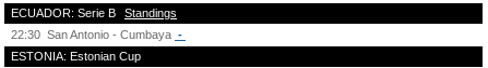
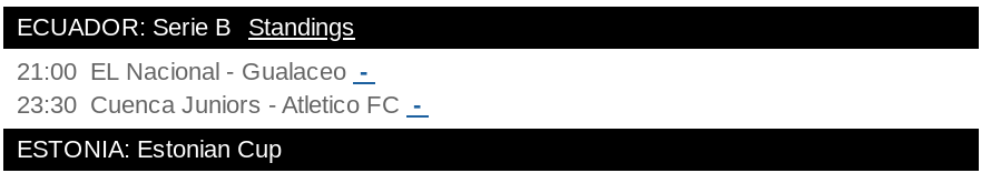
- 22:30 San Antonio - Cumbaya -
+ 21:00 EL Nacional - Gualaceo -
+ 23:30 Cuenca Juniors - Atletico FC -
